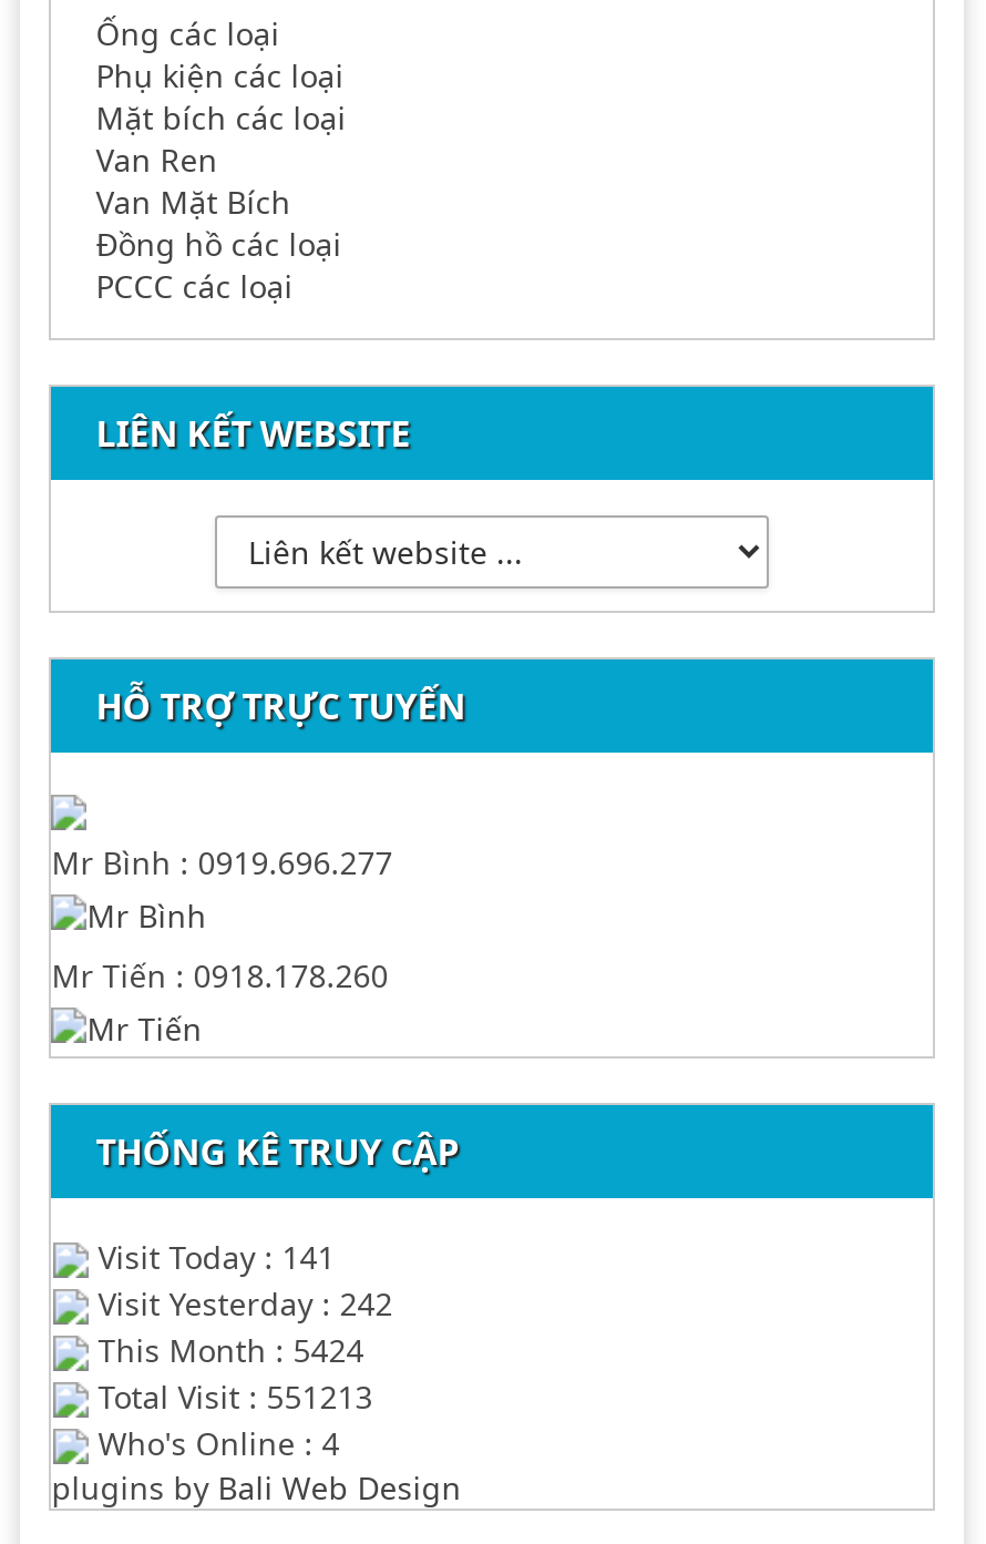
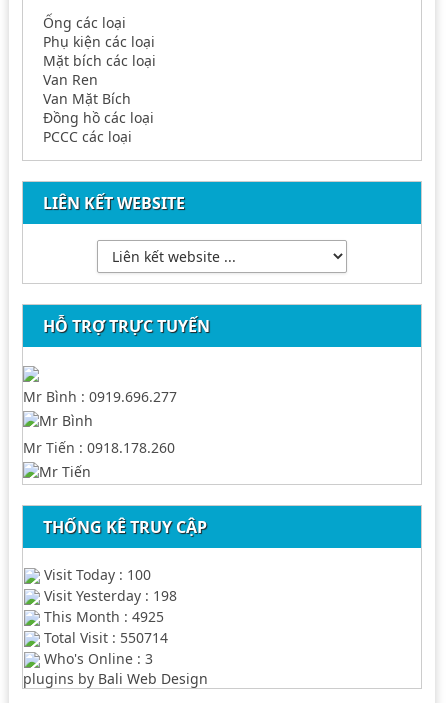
- Visit Today : 141
+ Visit Today : 100

- Visit Yesterday : 242
+ Visit Yesterday : 198

- This Month : 5424
+ This Month : 4925

- Total Visit : 551213
+ Total Visit : 550714

- Who's Online : 4
+ Who's Online : 3
